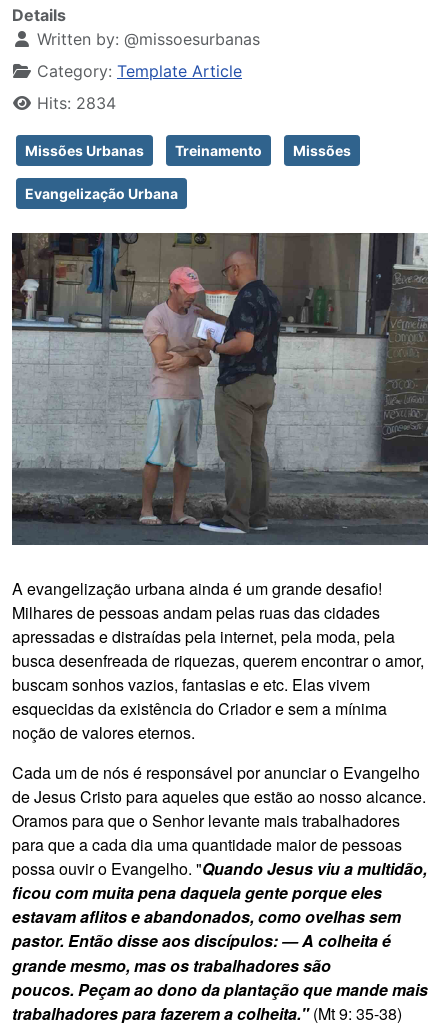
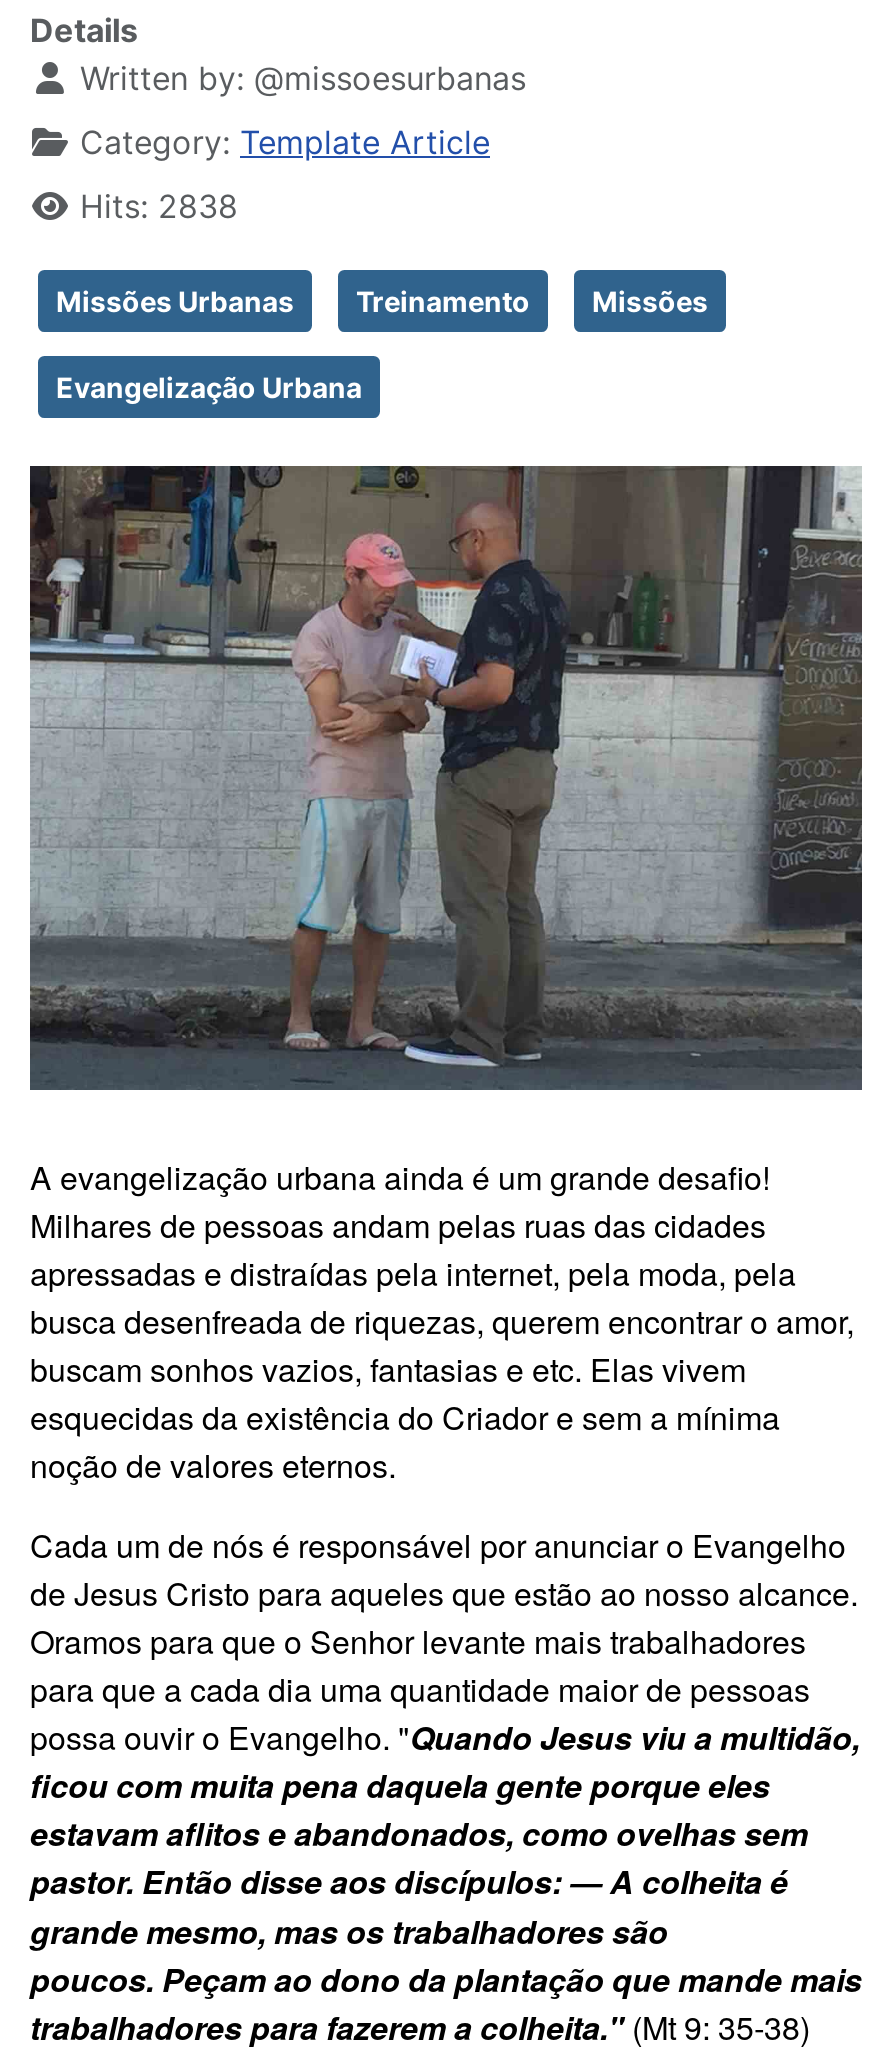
- Hits: 2834
+ Hits: 2838
